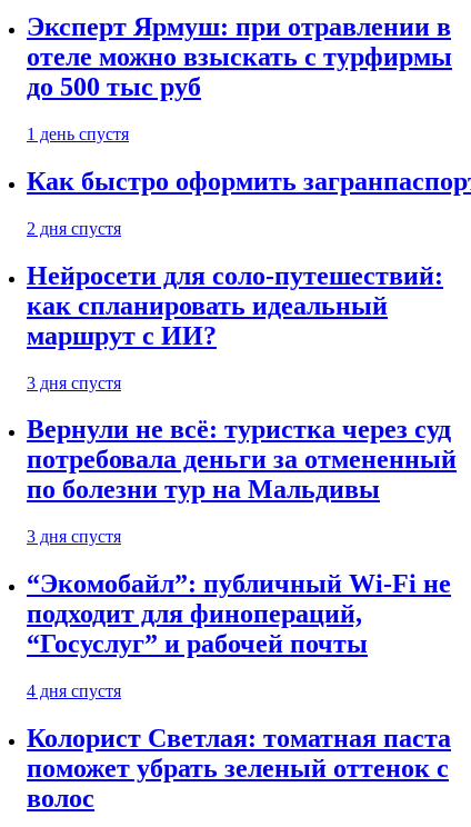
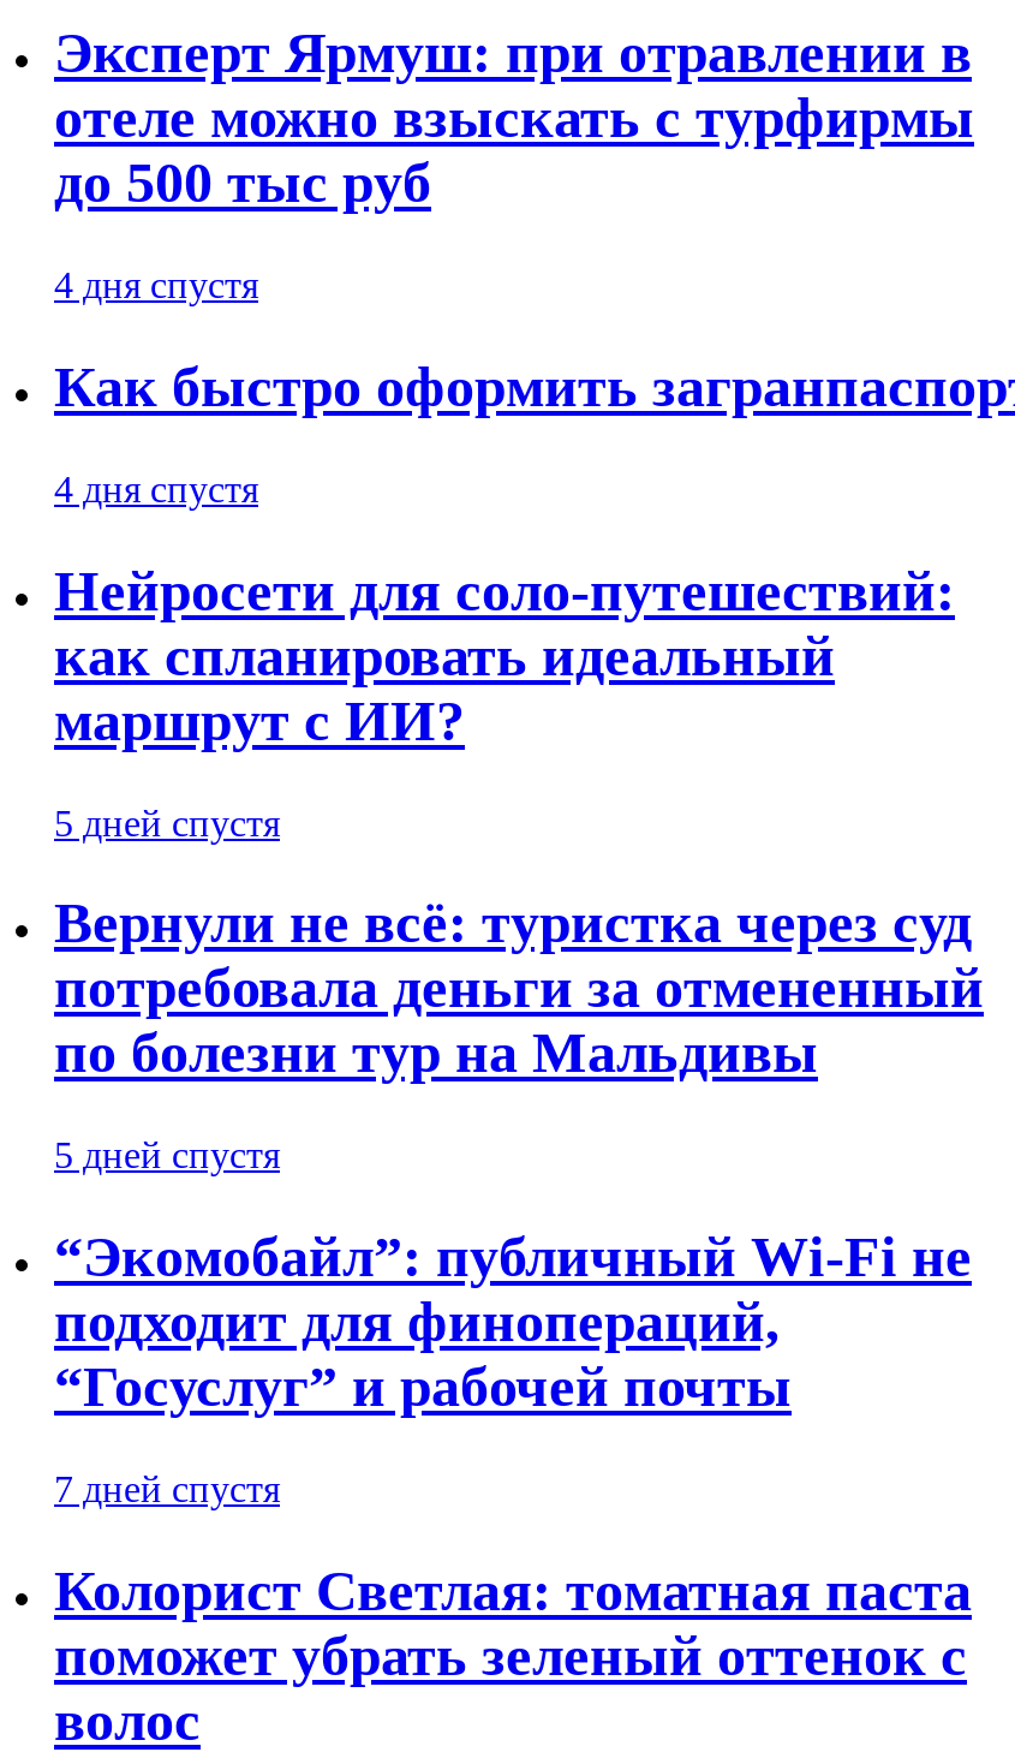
- 1 день спустя
+ 4 дня спустя

- 2 дня спустя
+ 4 дня спустя

- 3 дня спустя
+ 5 дней спустя

- 3 дня спустя
+ 5 дней спустя

- 4 дня спустя
+ 7 дней спустя
